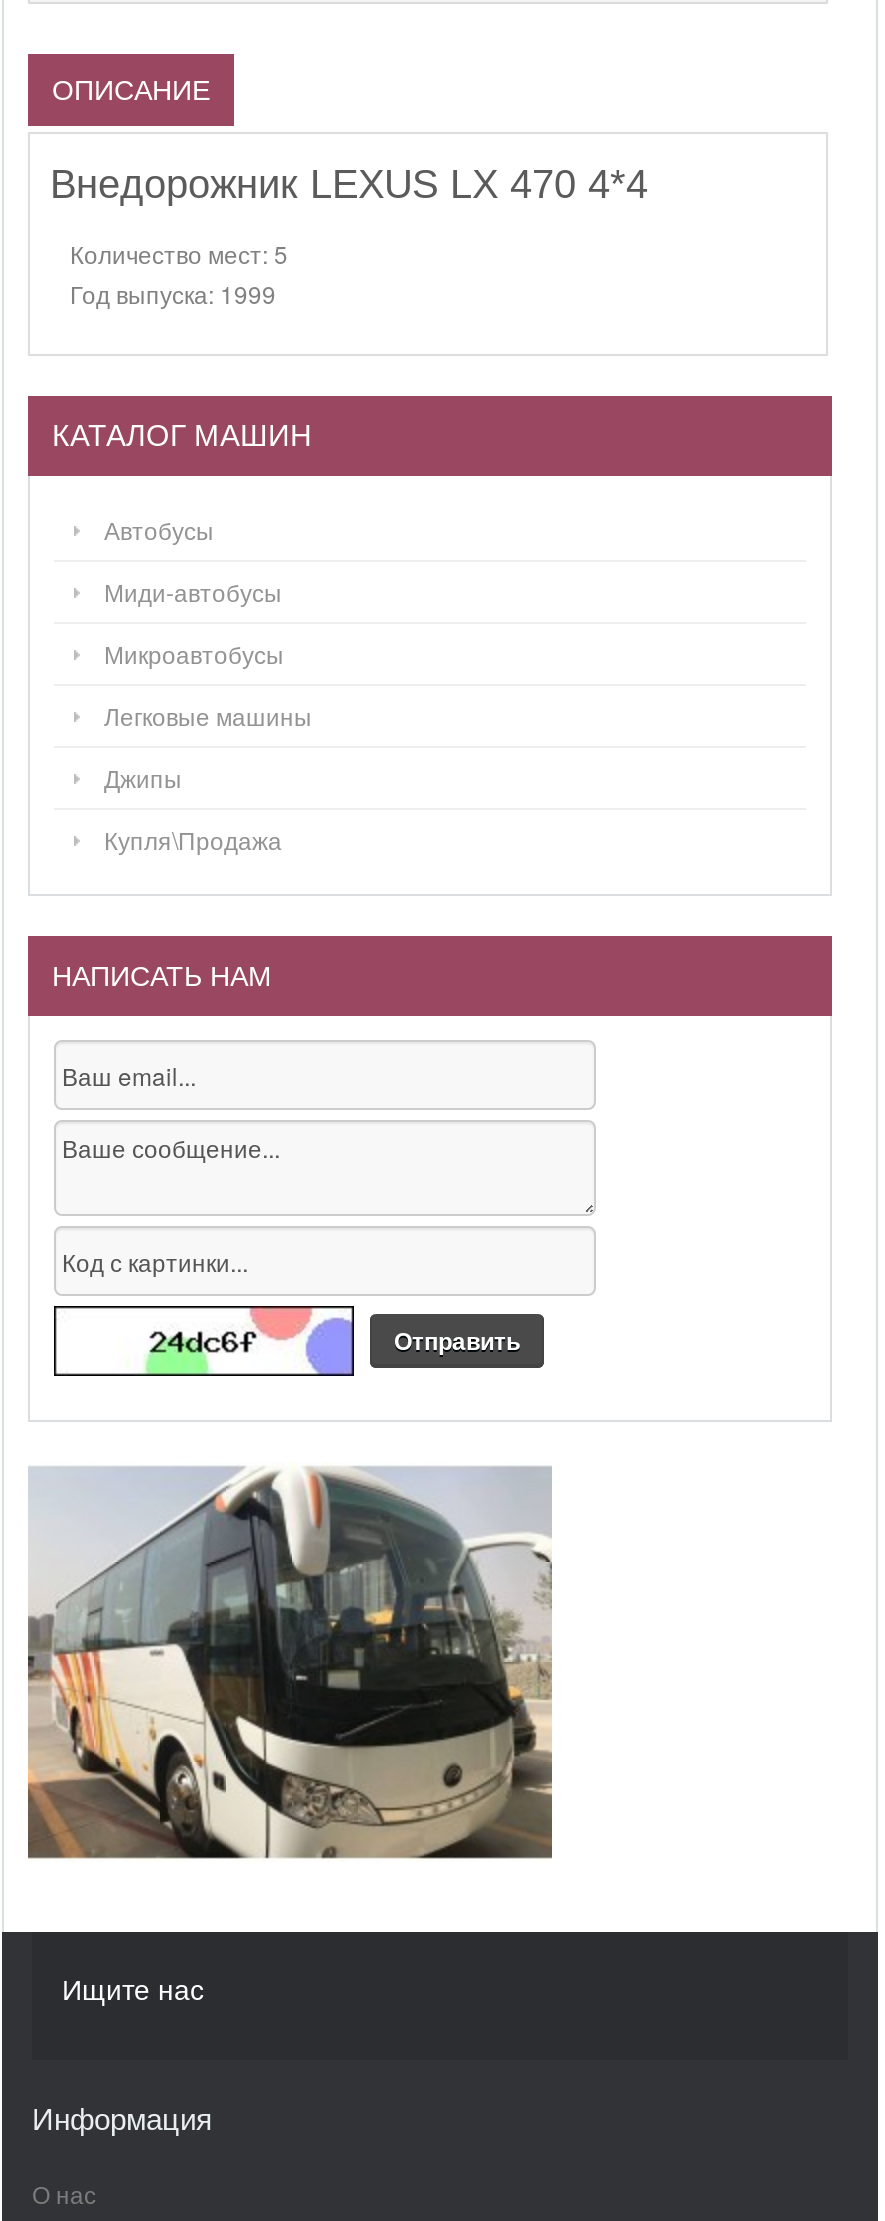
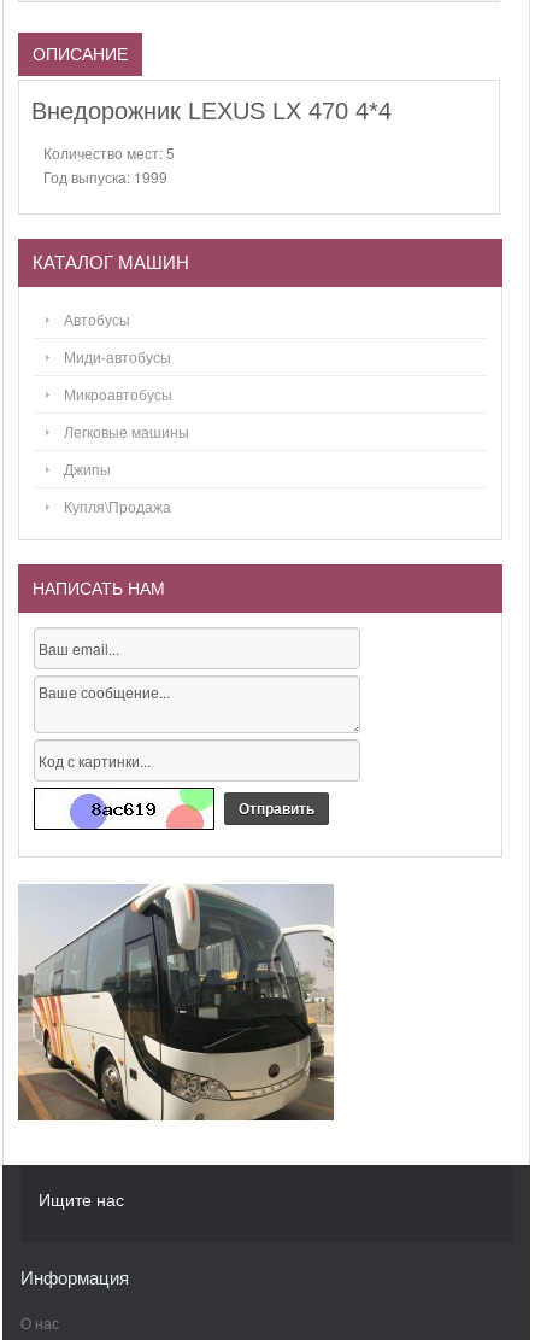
- [image]
+ [image]
